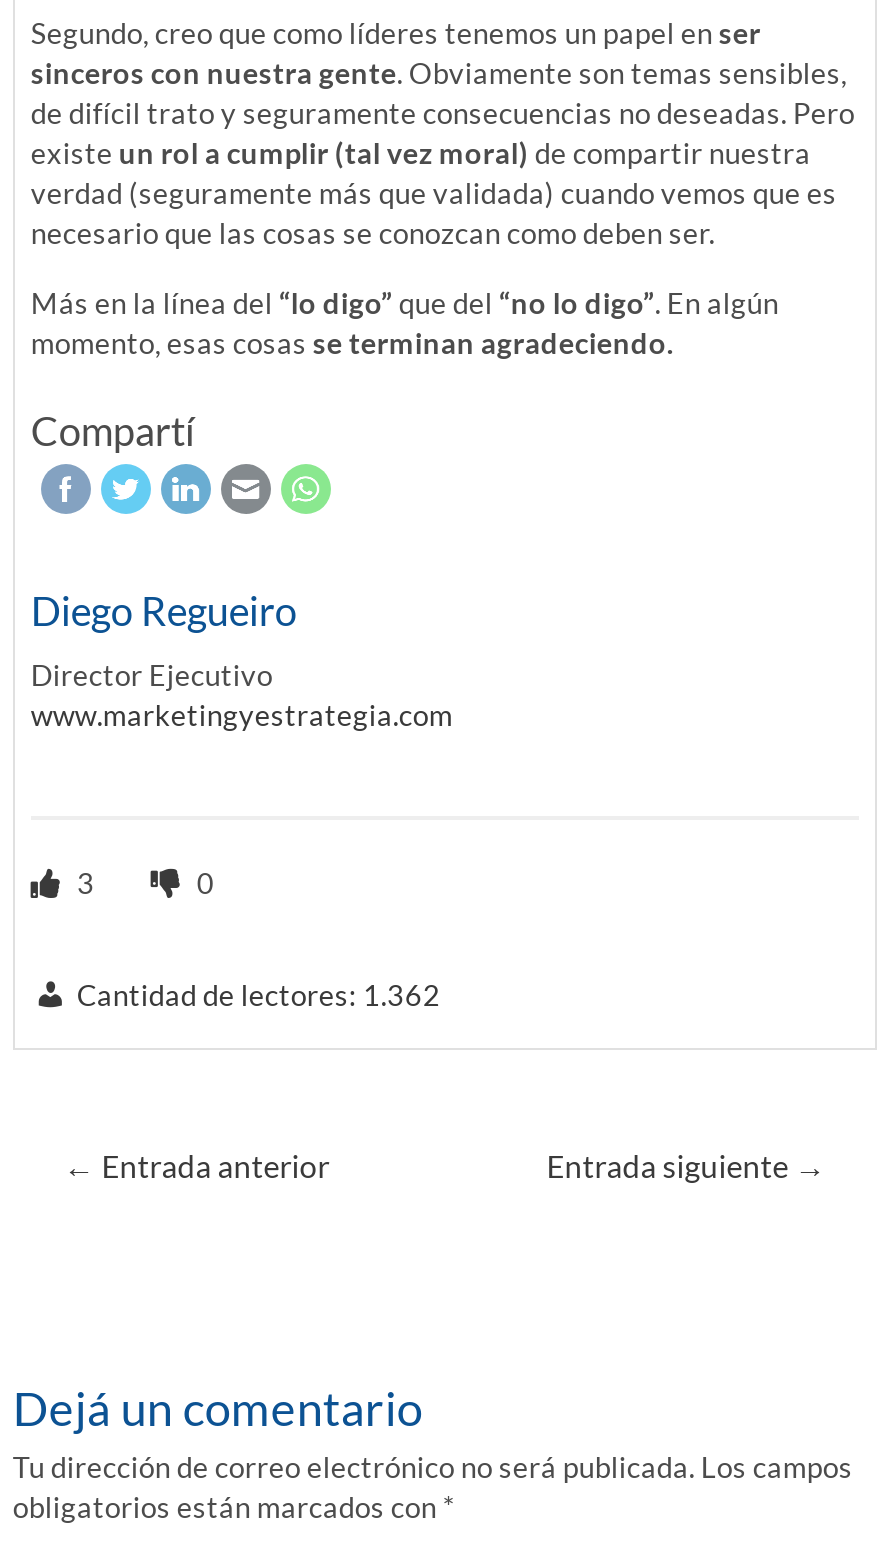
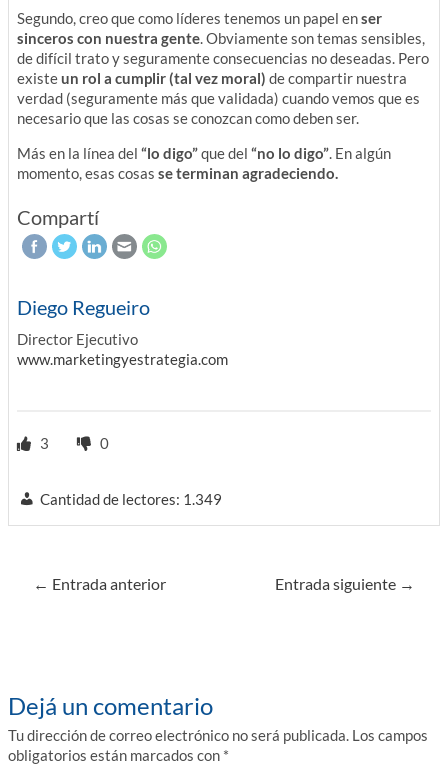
- Cantidad de lectores: 1.362
+ Cantidad de lectores: 1.349
